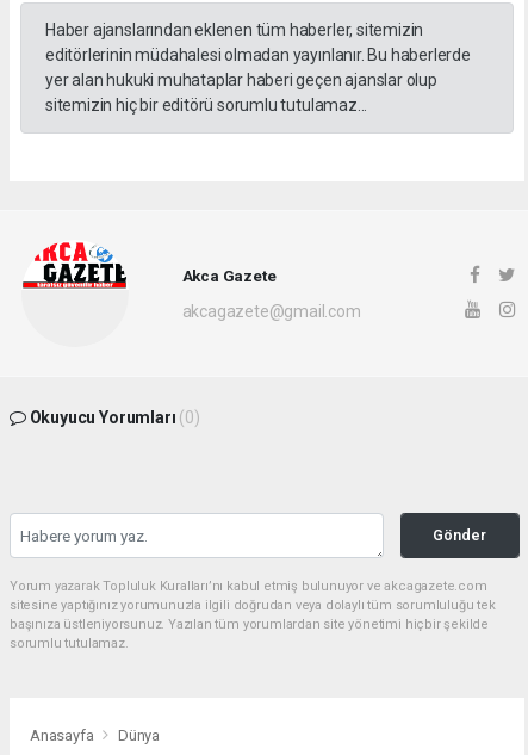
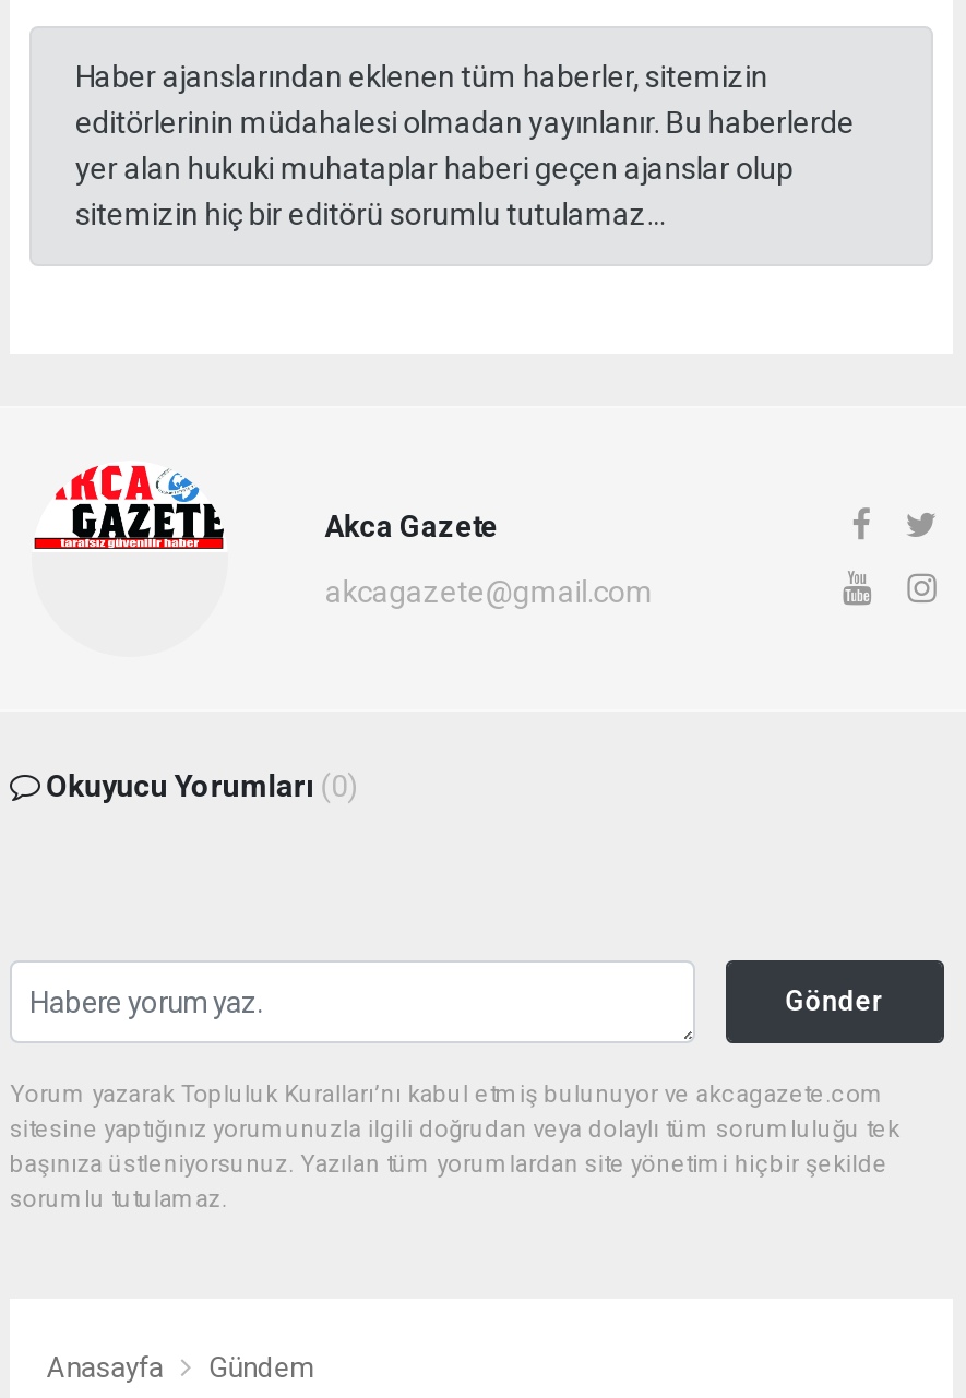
- Dünya
+ Gündem
